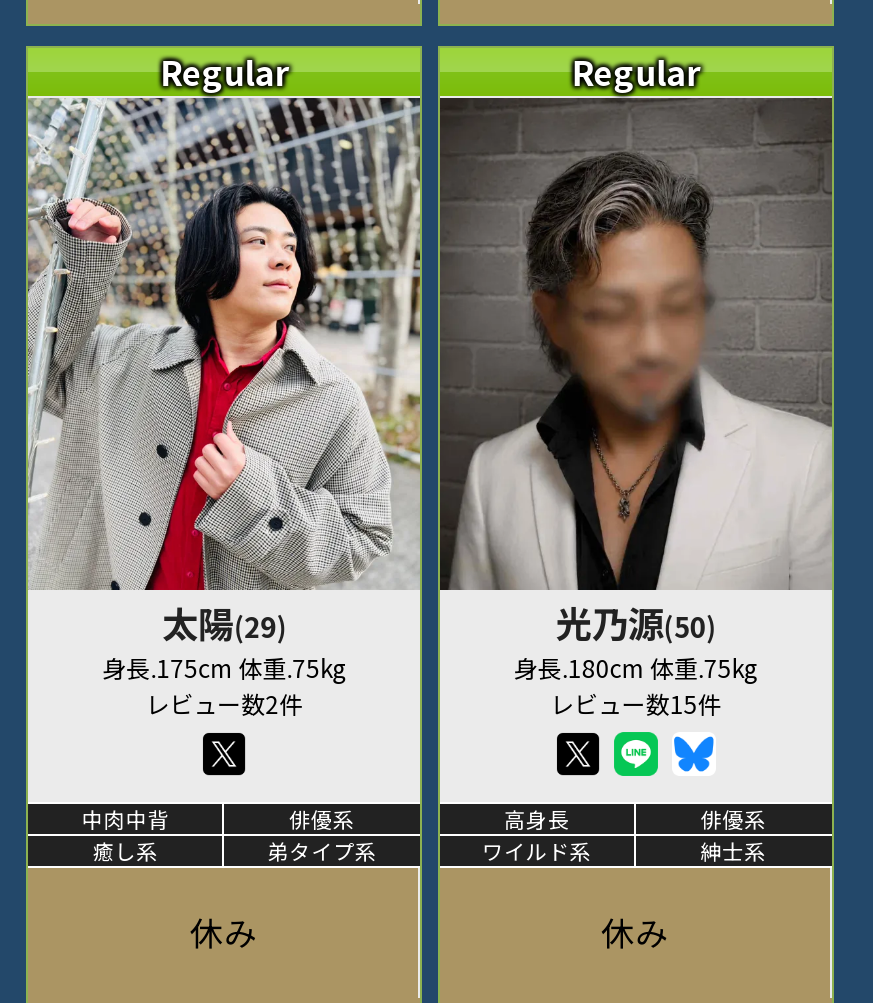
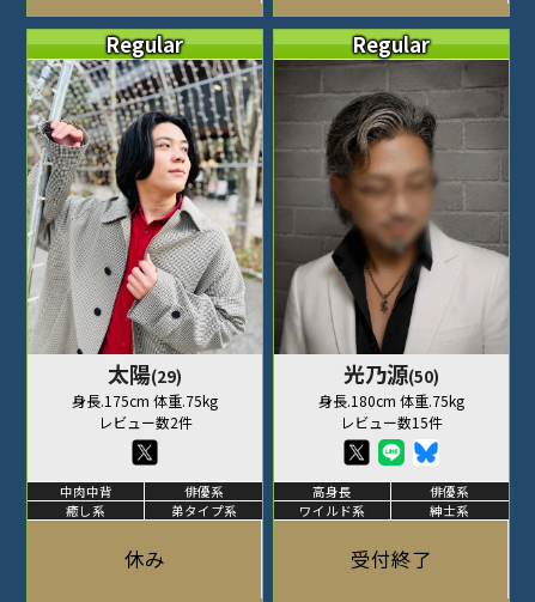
- 休み
+ 受付終了
